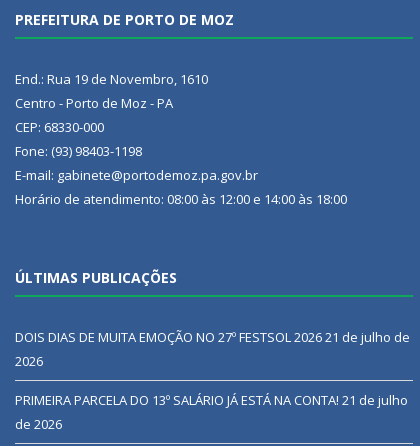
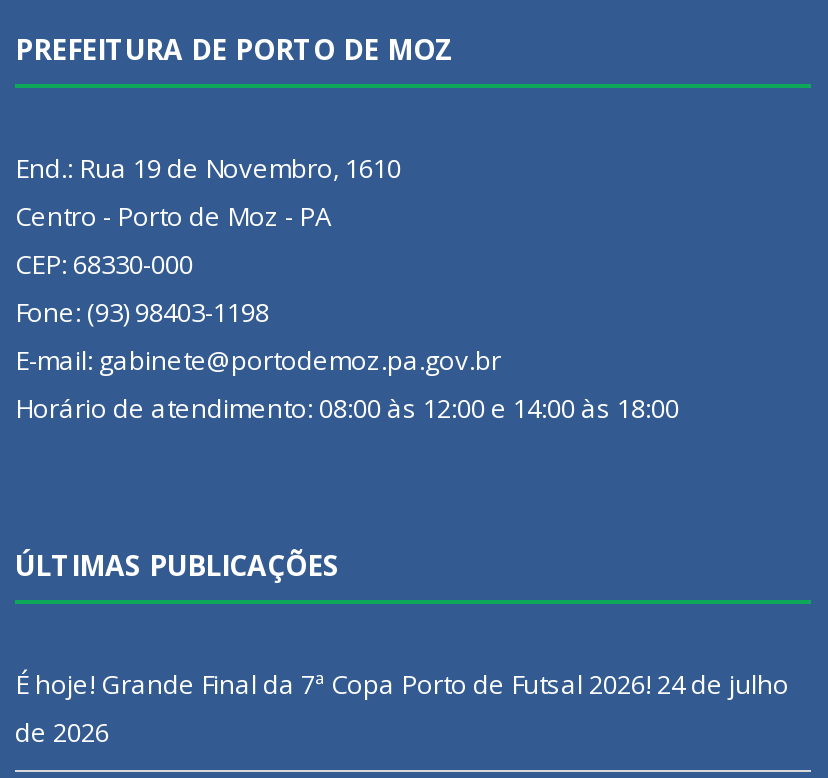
- DOIS DIAS DE MUITA EMOÇÃO NO 27º FESTSOL 2026 21 de julho de
- 2026
- PRIMEIRA PARCELA DO 13º SALÁRIO JÁ ESTÁ NA CONTA! 21 de julho
+ É hoje! Grande Final da 7ª Copa Porto de Futsal 2026! 24 de julho
